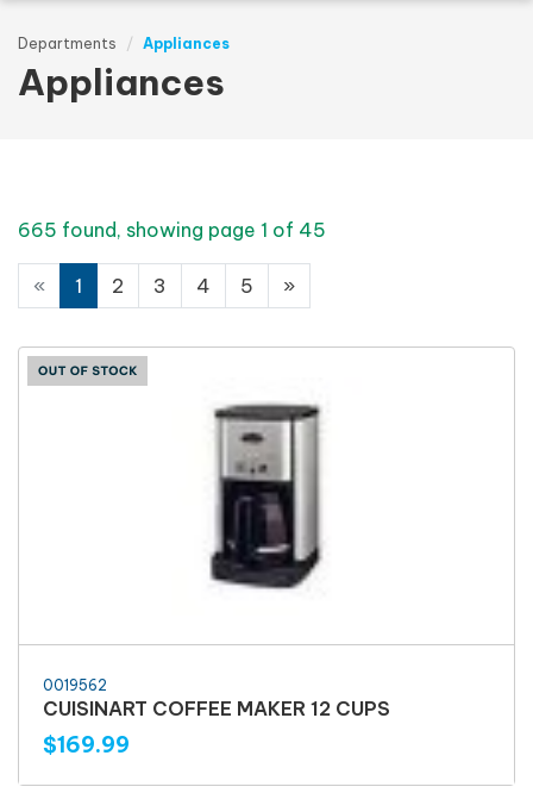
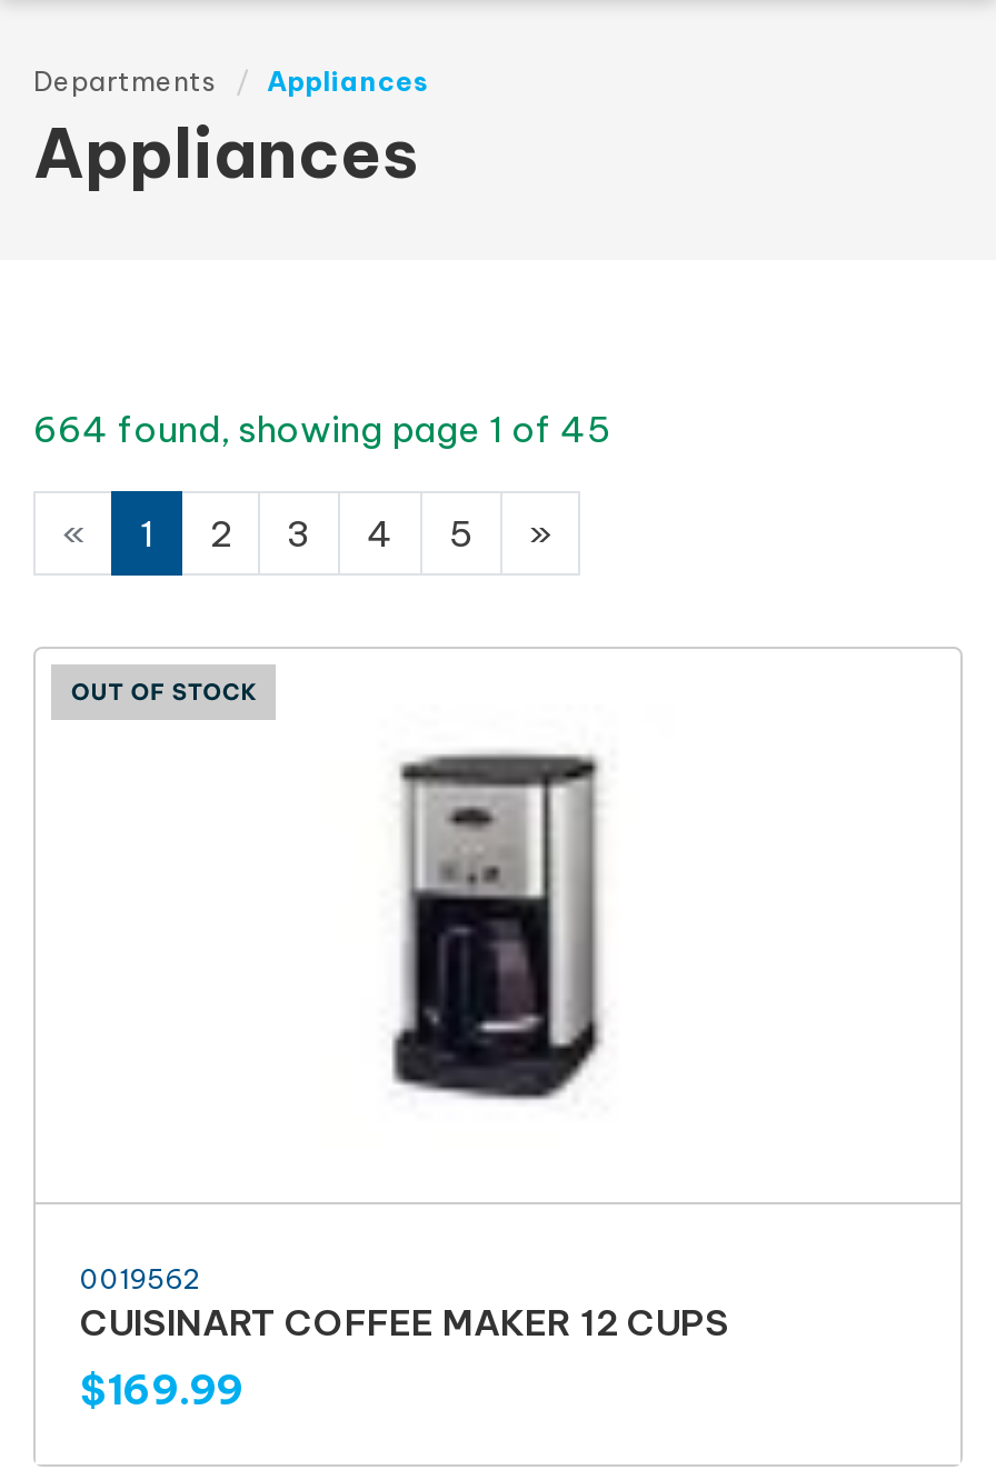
- 665 found, showing page 1 of 45
+ 664 found, showing page 1 of 45
